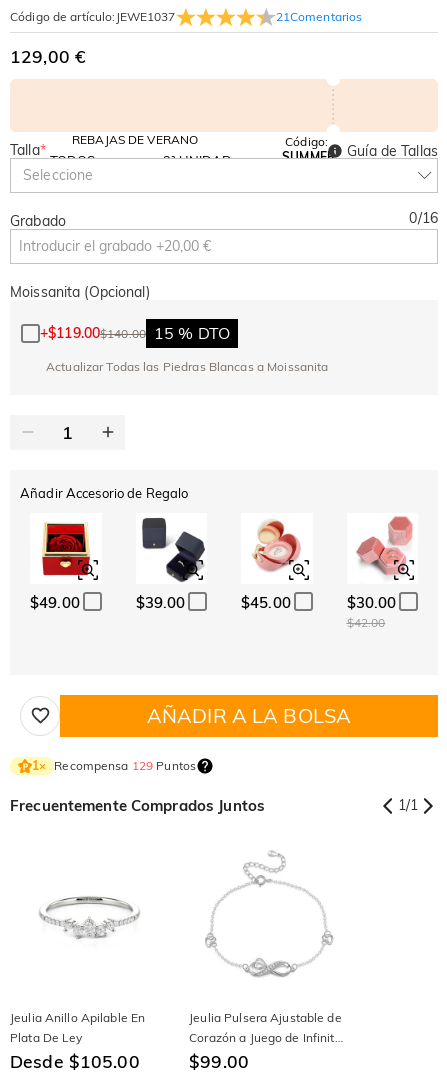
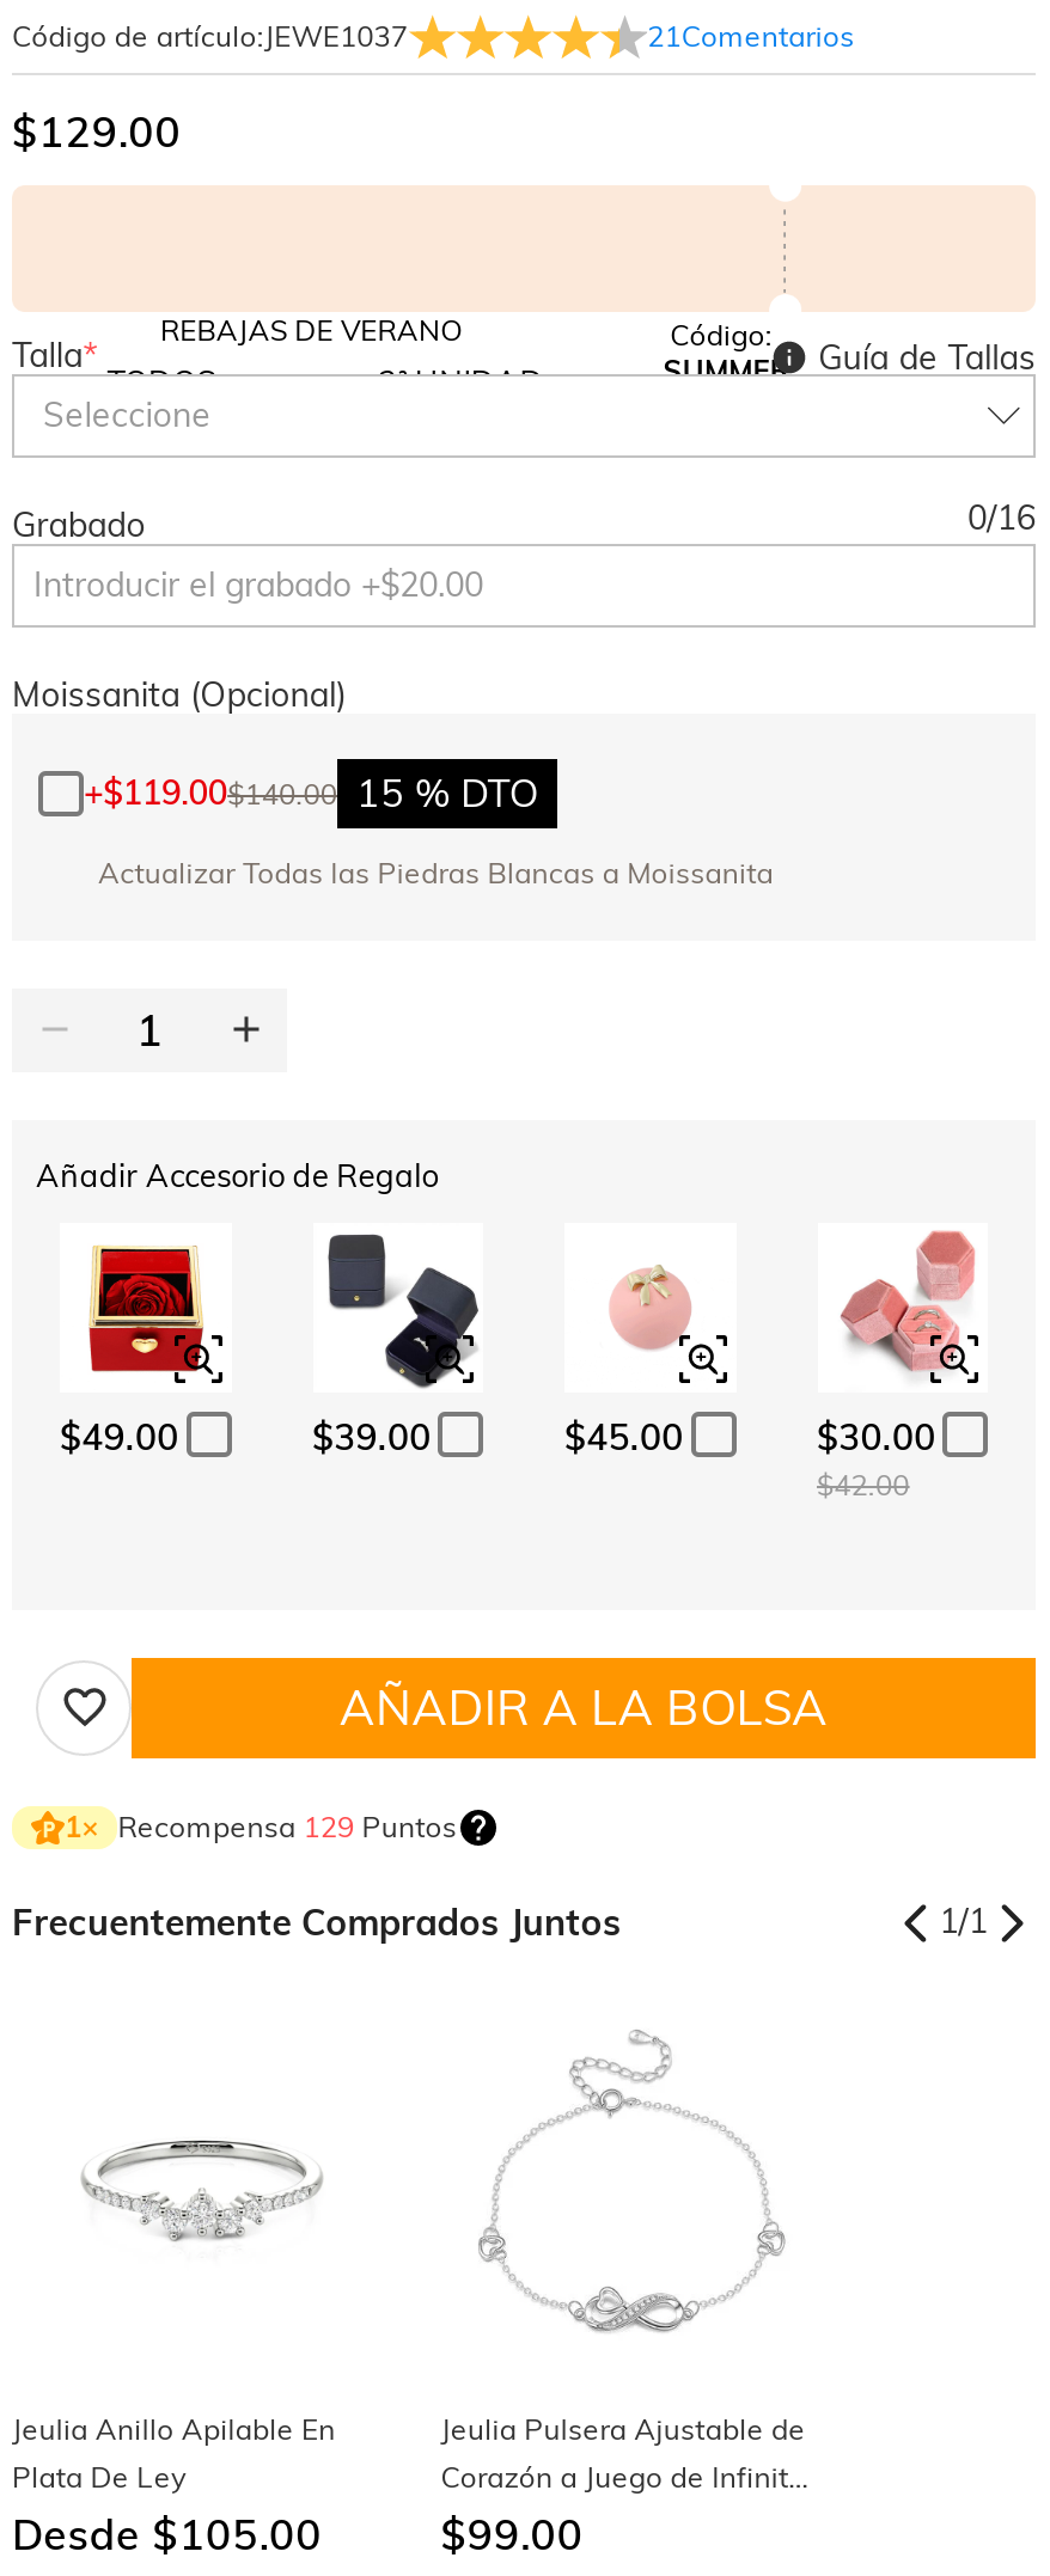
- 129,00 €
+ $129.00

- [image]
+ [image]
